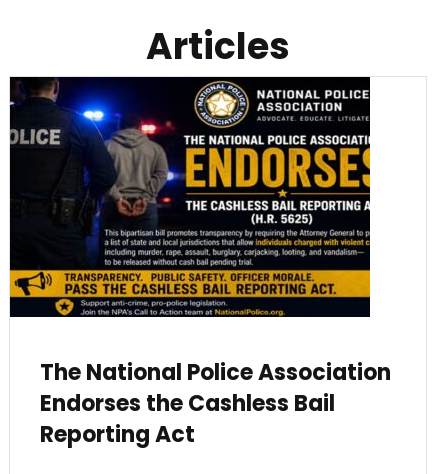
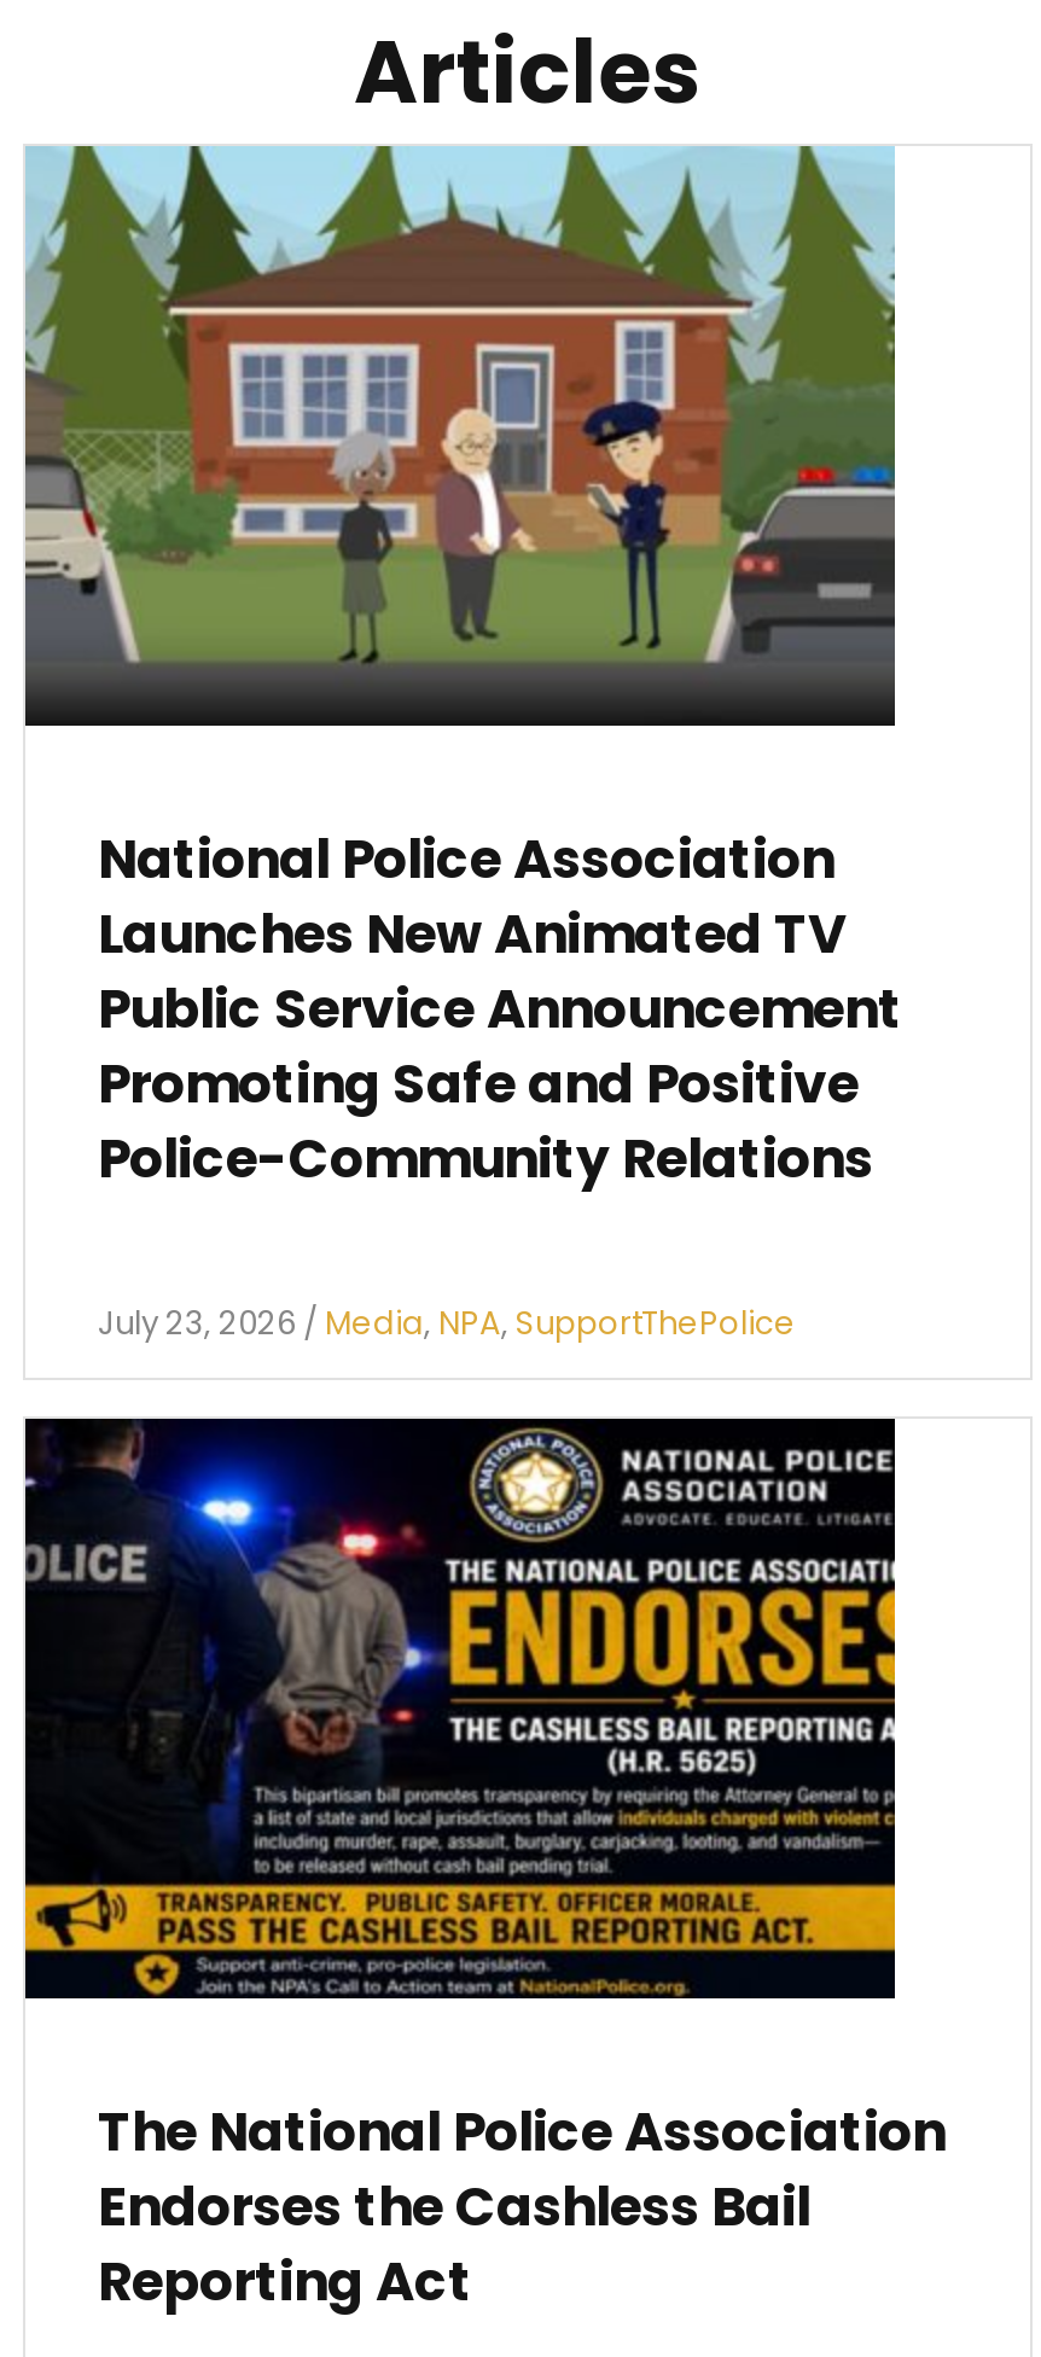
+ [image]

+ National Police Association
+ Launches New Animated TV
+ Public Service Announcement
+ Promoting Safe and Positive
+ Police-Community Relations
+ July 23, 2026 / Media, NPA, SupportThePolice
